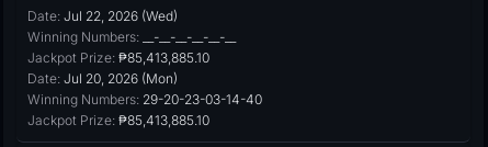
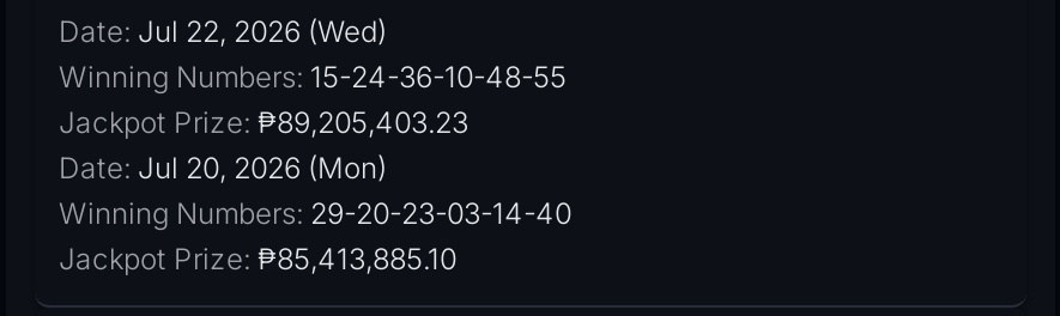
- Winning Numbers: __-__-__-__-__-__
+ Winning Numbers: 15-24-36-10-48-55

- Jackpot Prize: ₱85,413,885.10
+ Jackpot Prize: ₱89,205,403.23
